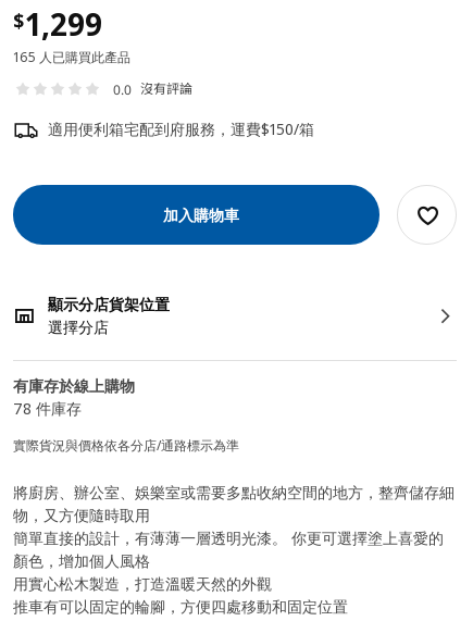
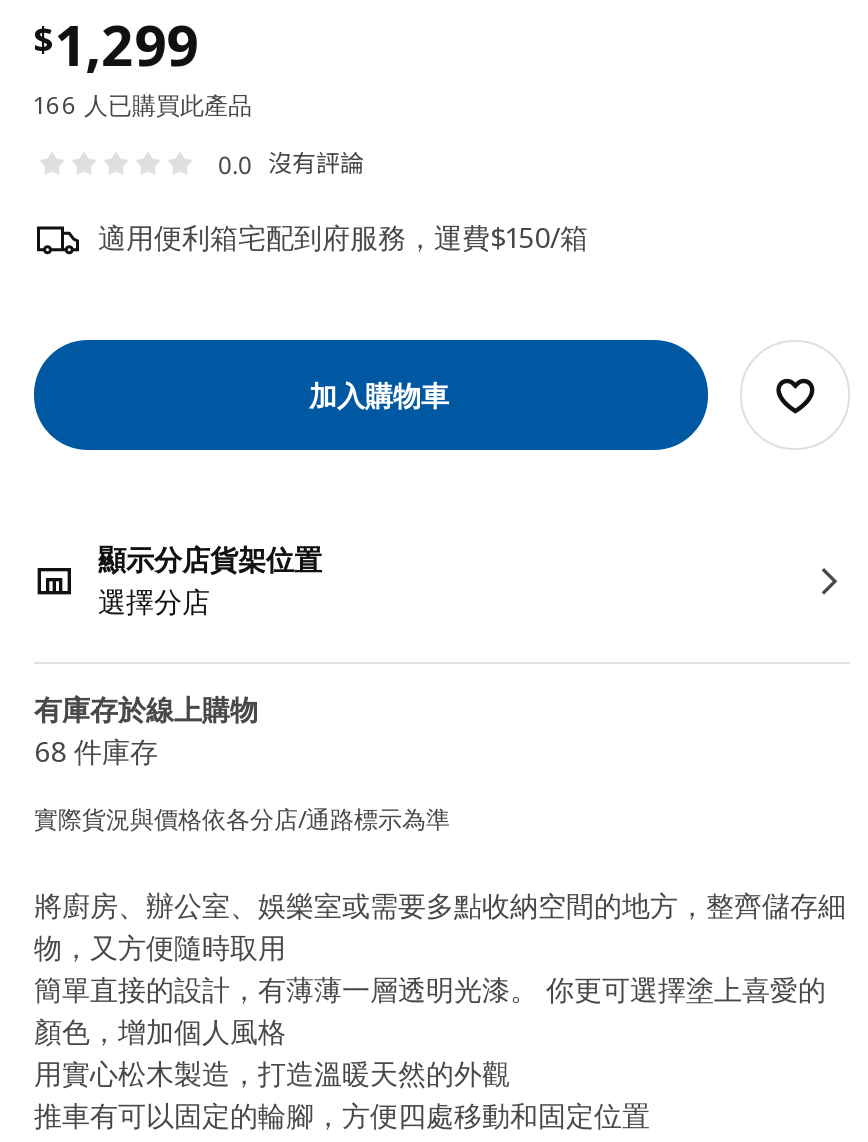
- 165 人已購買此產品
+ 166 人已購買此產品

- 78 件庫存
+ 68 件庫存
